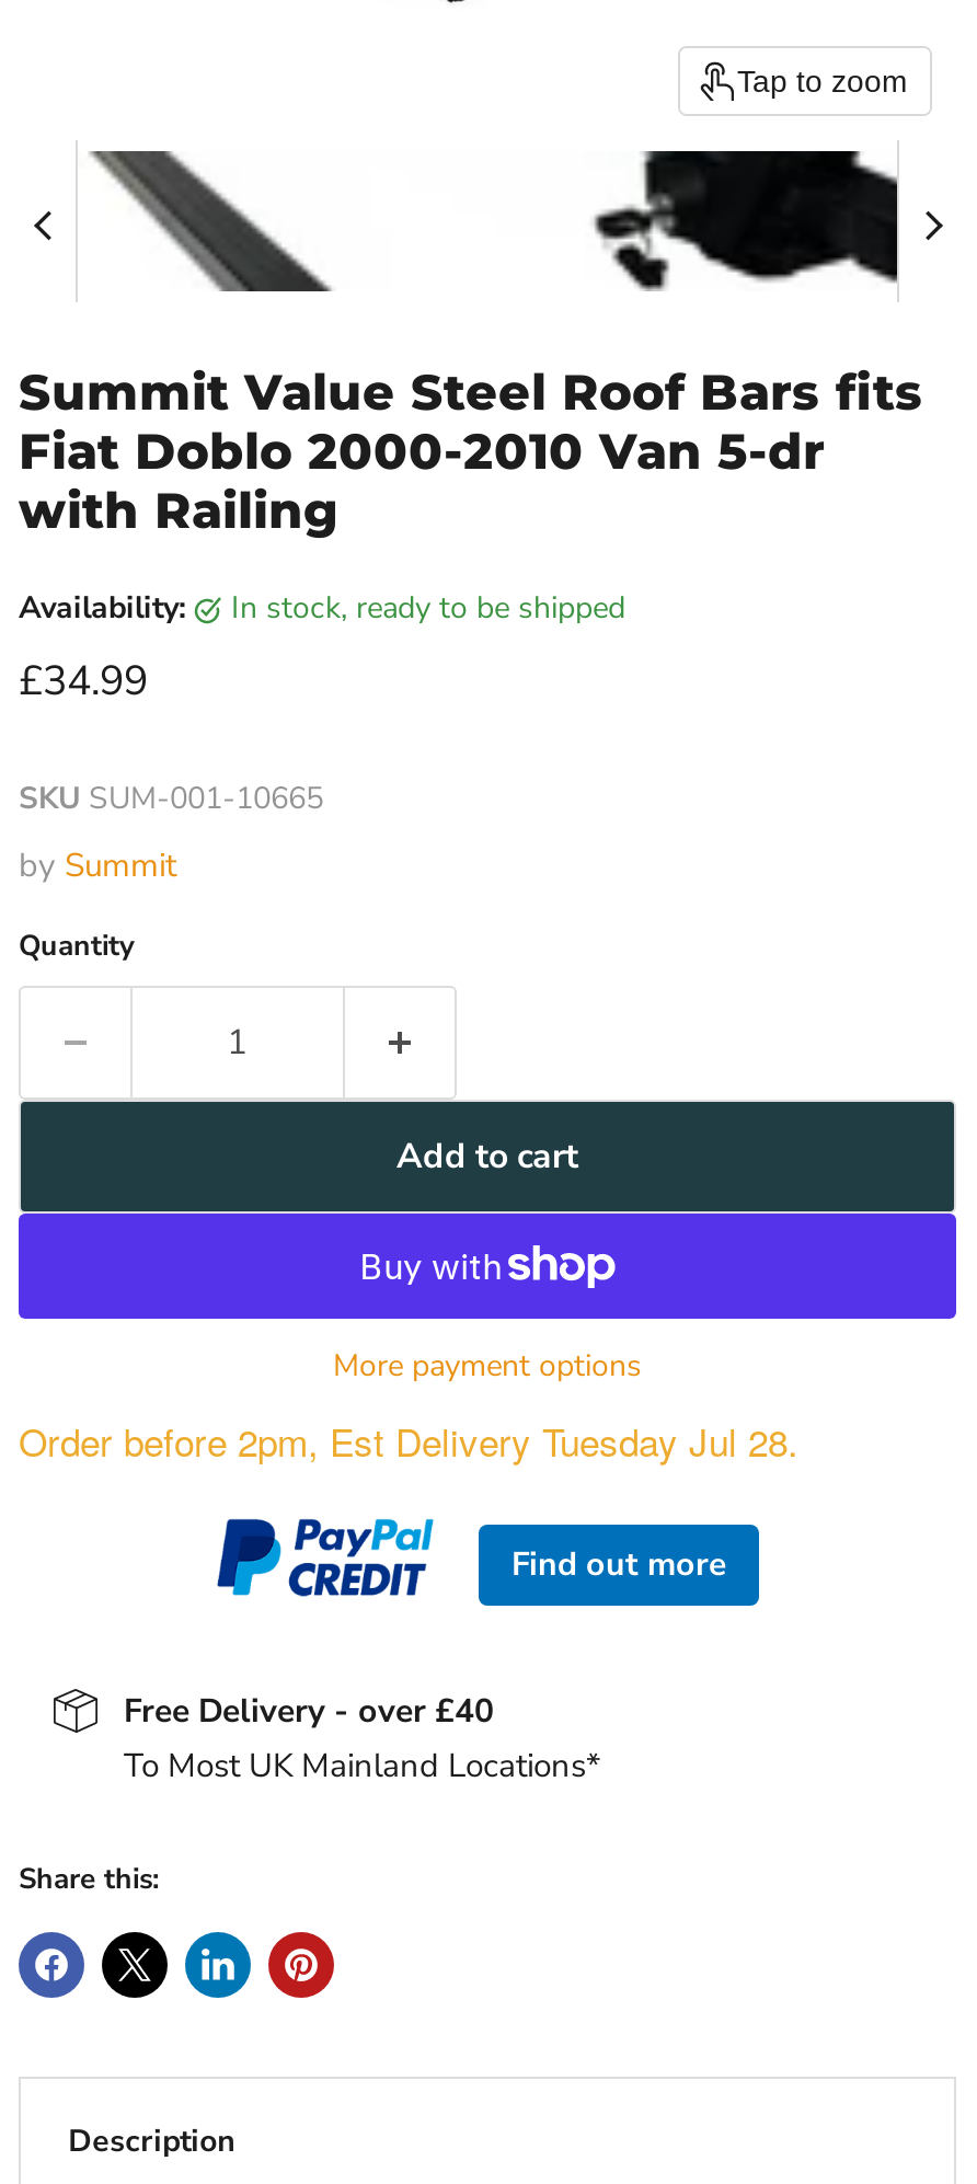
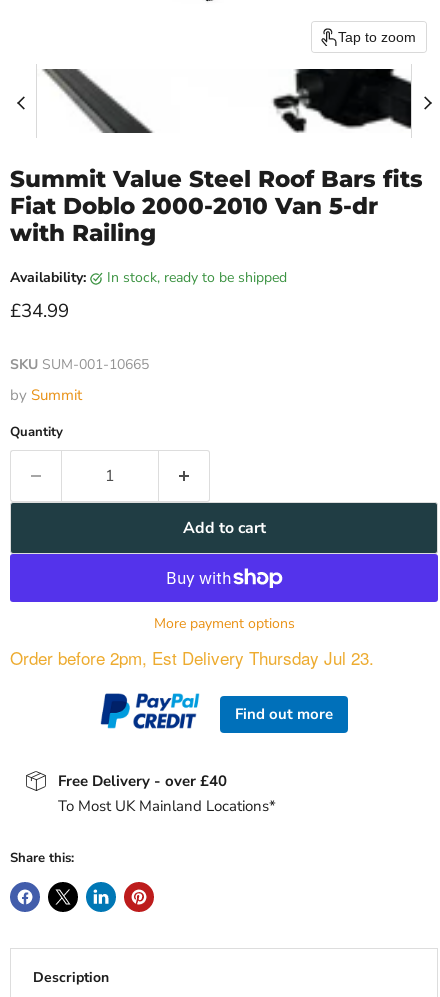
- Order before 2pm, Est Delivery Tuesday Jul 28.
+ Order before 2pm, Est Delivery Thursday Jul 23.
